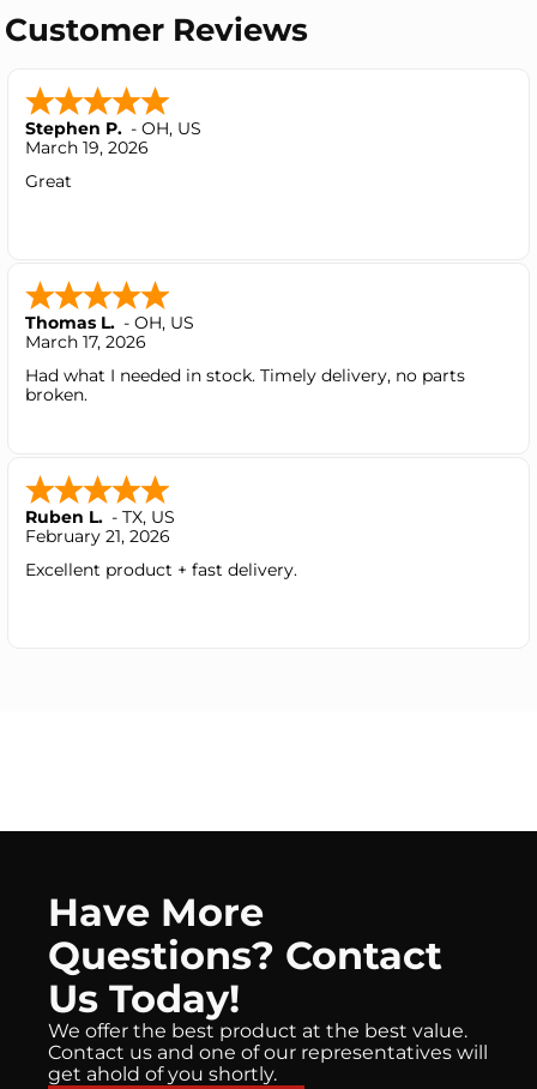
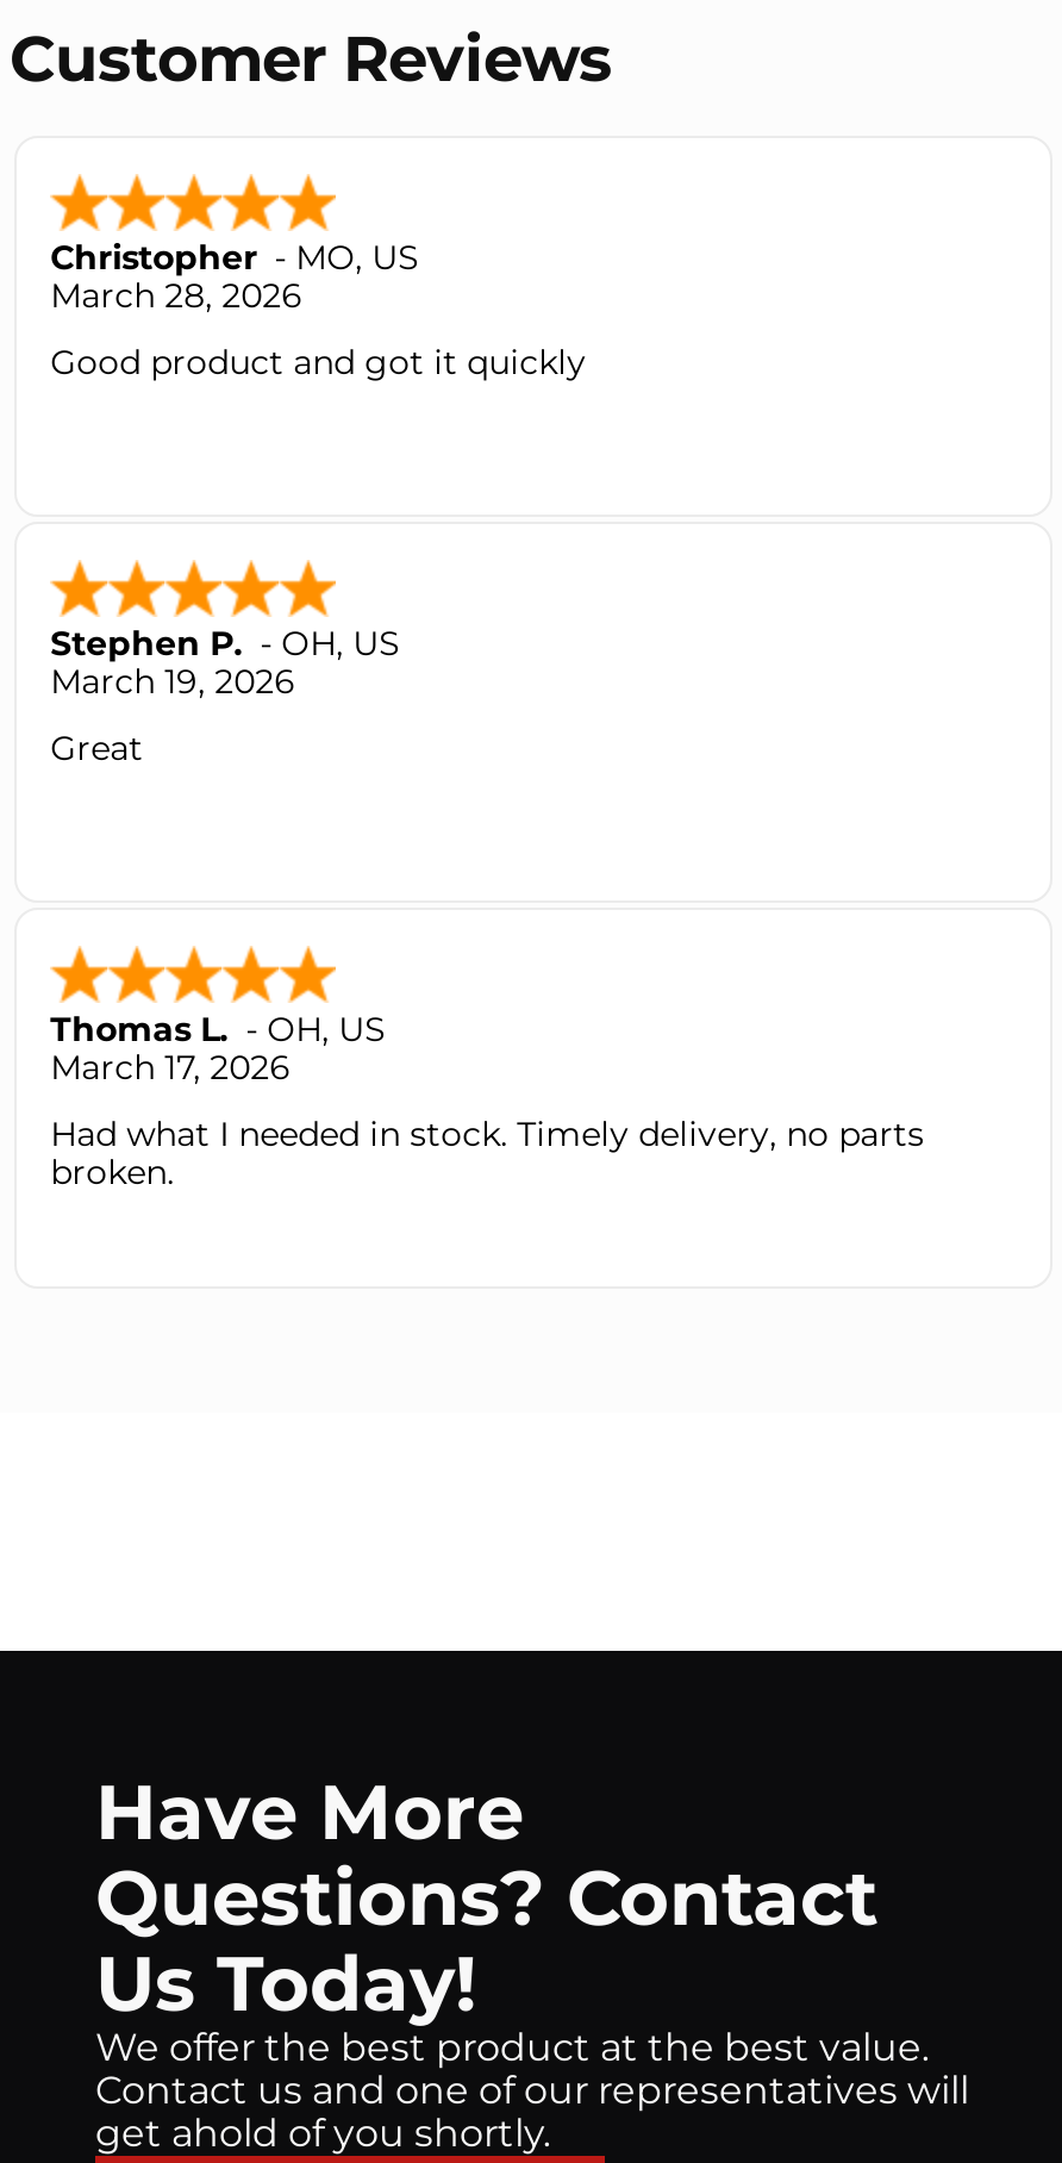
+ Christopher - MO, US
+ March 28, 2026
+ Good product and got it quickly

moved down: Stephen P. - OH, US | March 19, 2026 | Great | Thomas L. - OH, US | March 17, 2026 | Had what I needed in stock. Timely delivery, no parts | broken.

- Ruben L. - TX, US
- February 21, 2026
- Excellent product + fast delivery.
